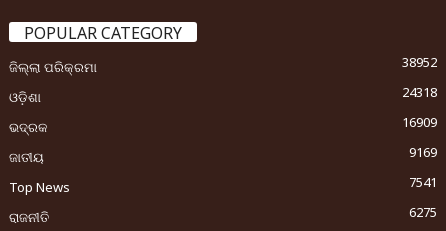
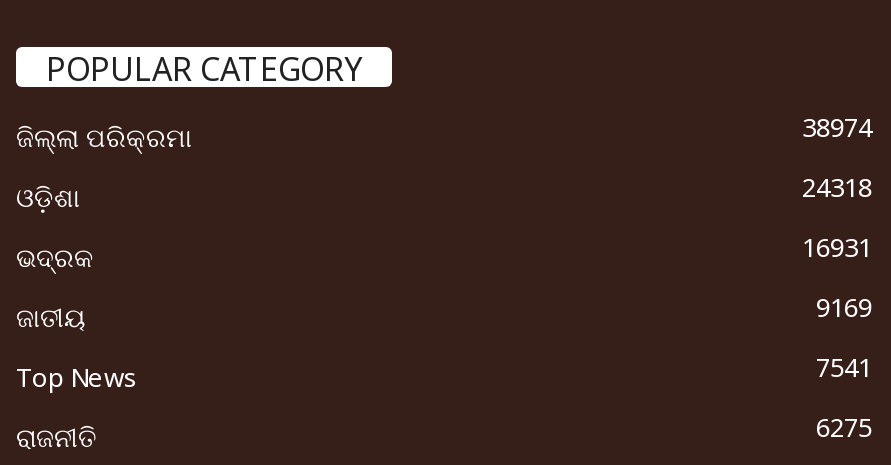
- 38952
+ 38974

- 16909
+ 16931
